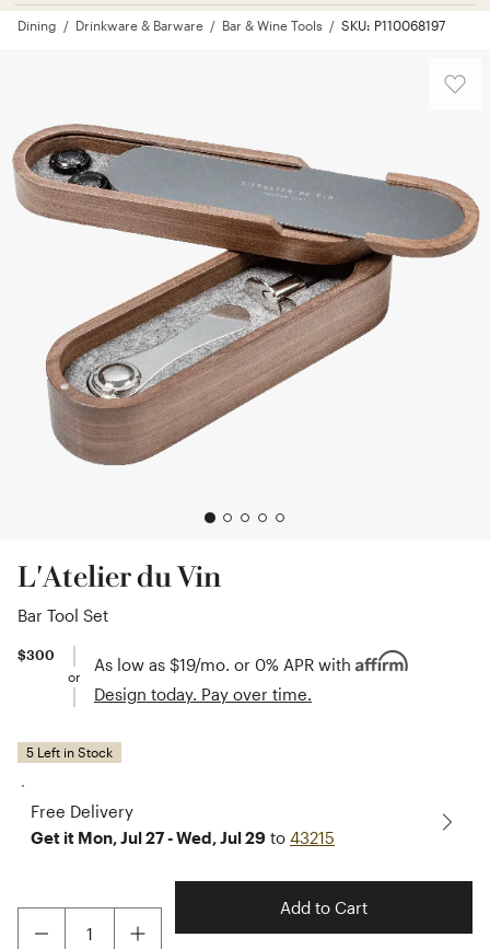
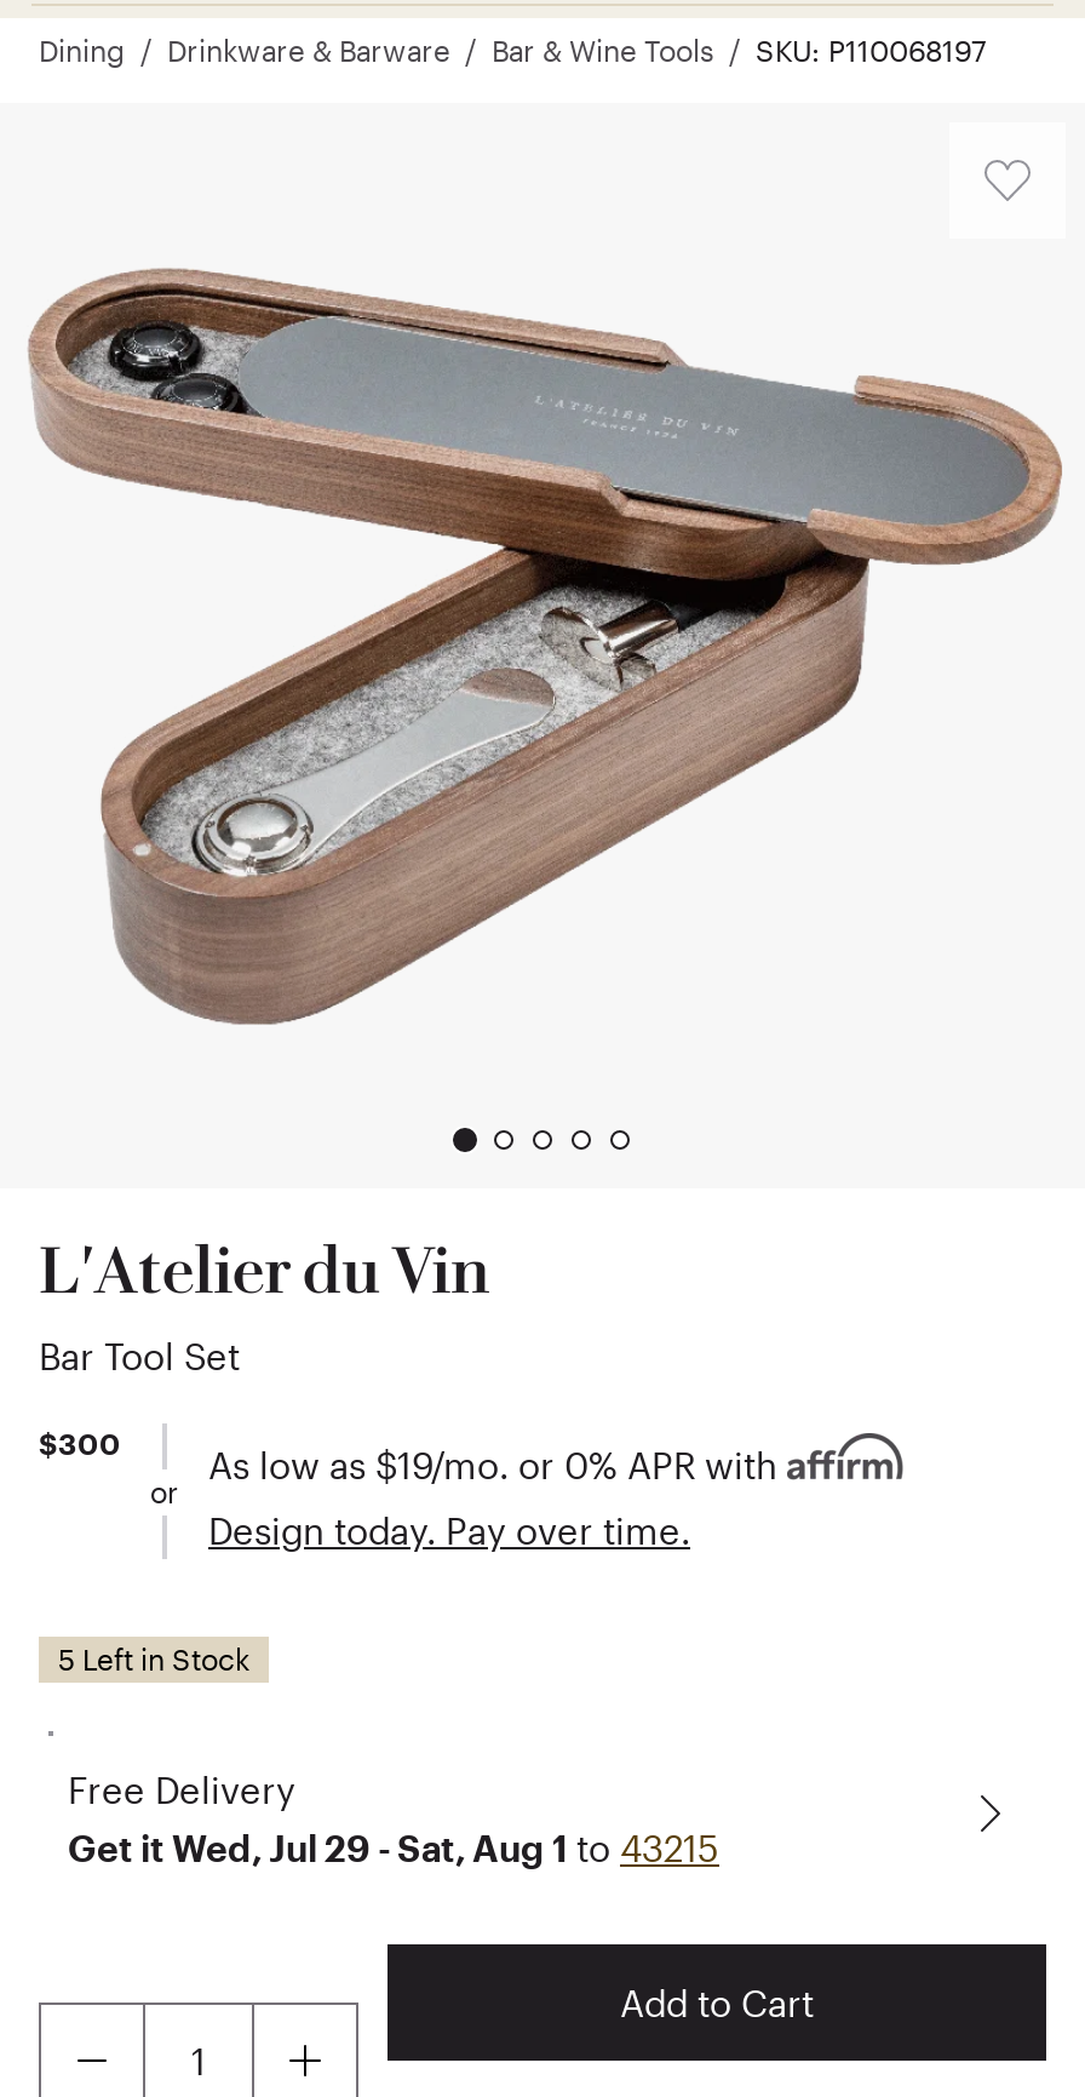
- Get it Mon, Jul 27 - Wed, Jul 29 to 43215
+ Get it Wed, Jul 29 - Sat, Aug 1 to 43215
